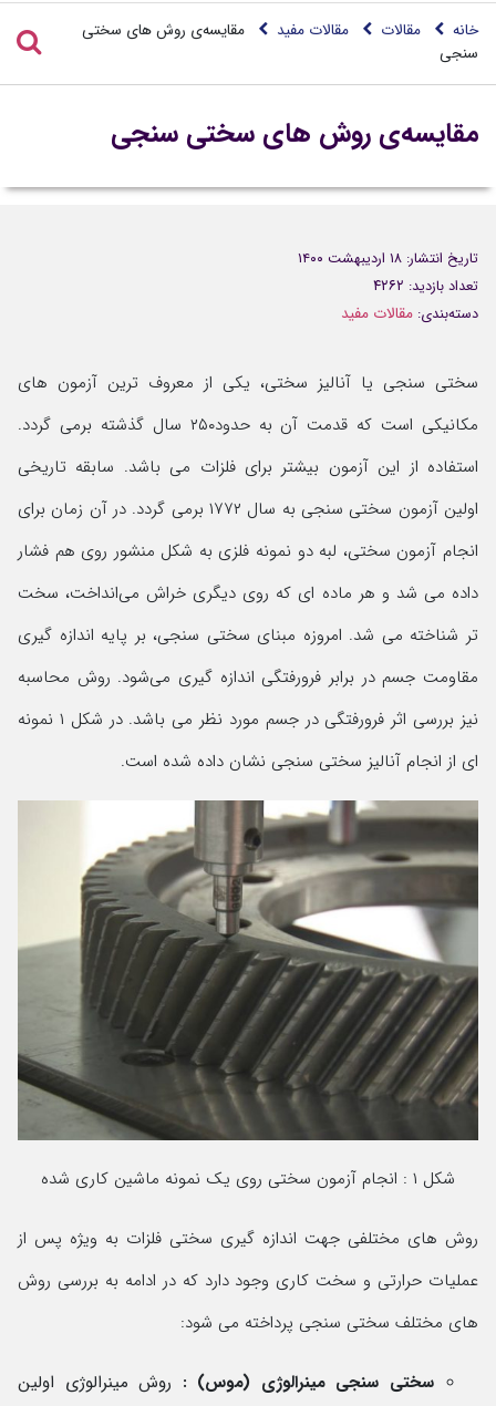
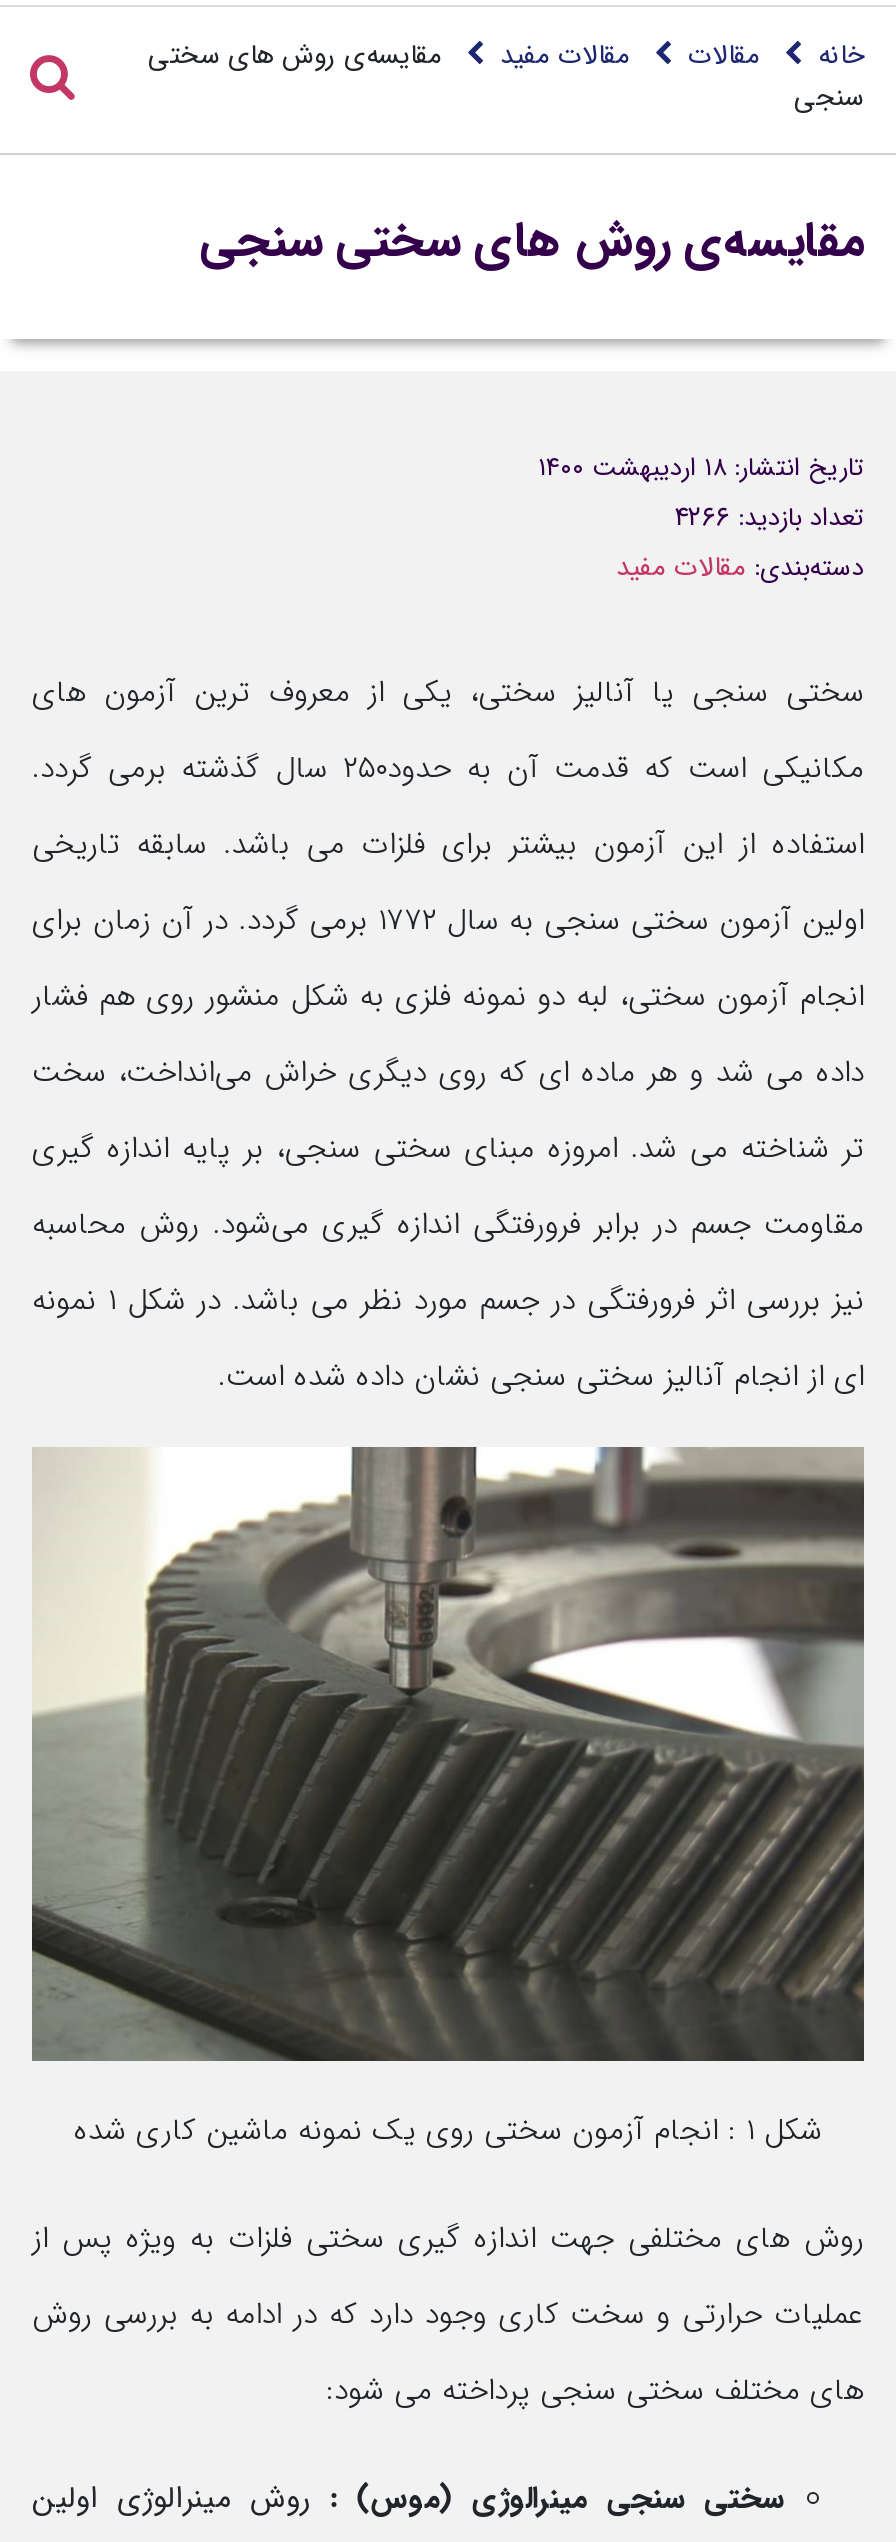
- تعداد بازدید: ۴۲۶۲
+ تعداد بازدید: ۴۲۶۶
